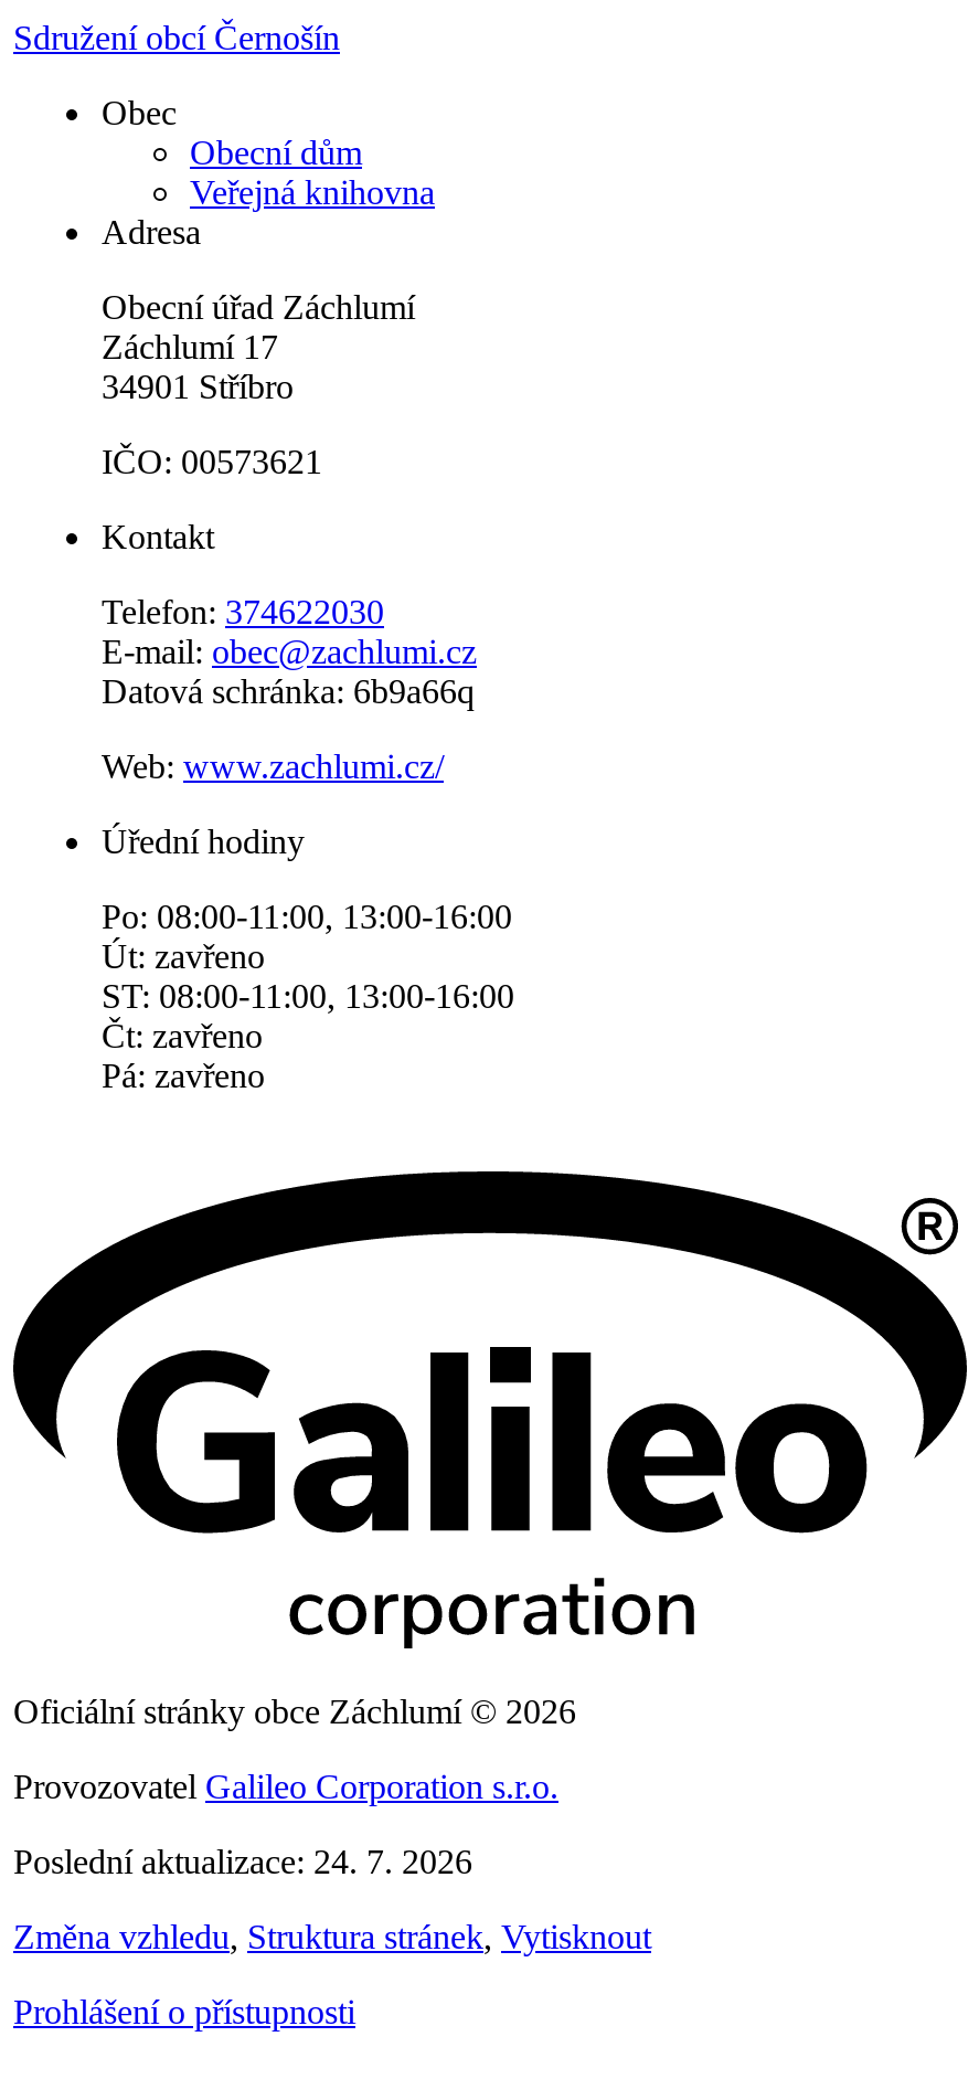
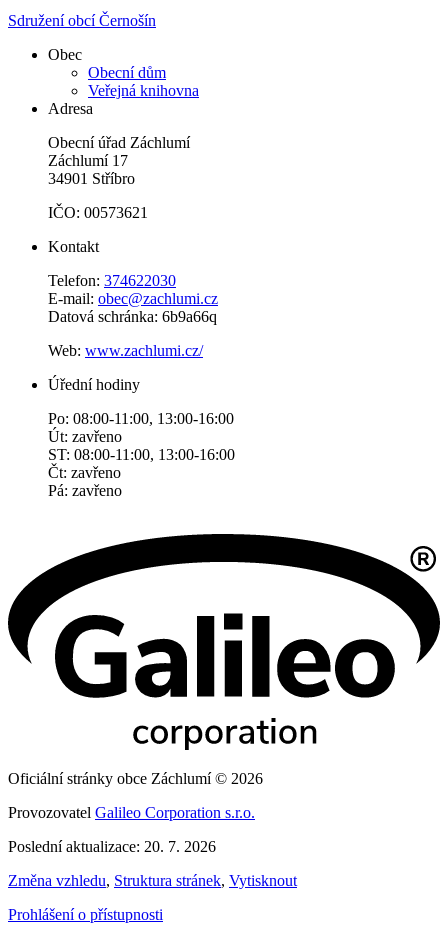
- Poslední aktualizace: 24. 7. 2026
+ Poslední aktualizace: 20. 7. 2026
